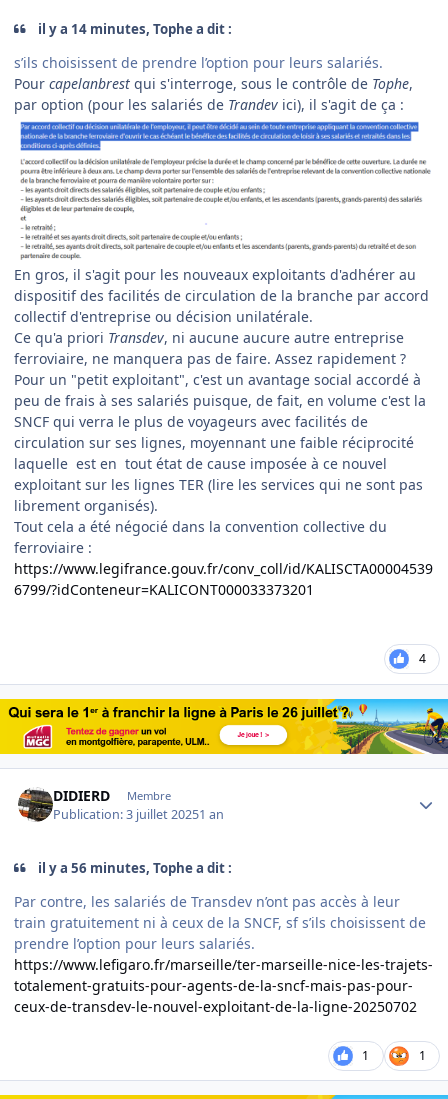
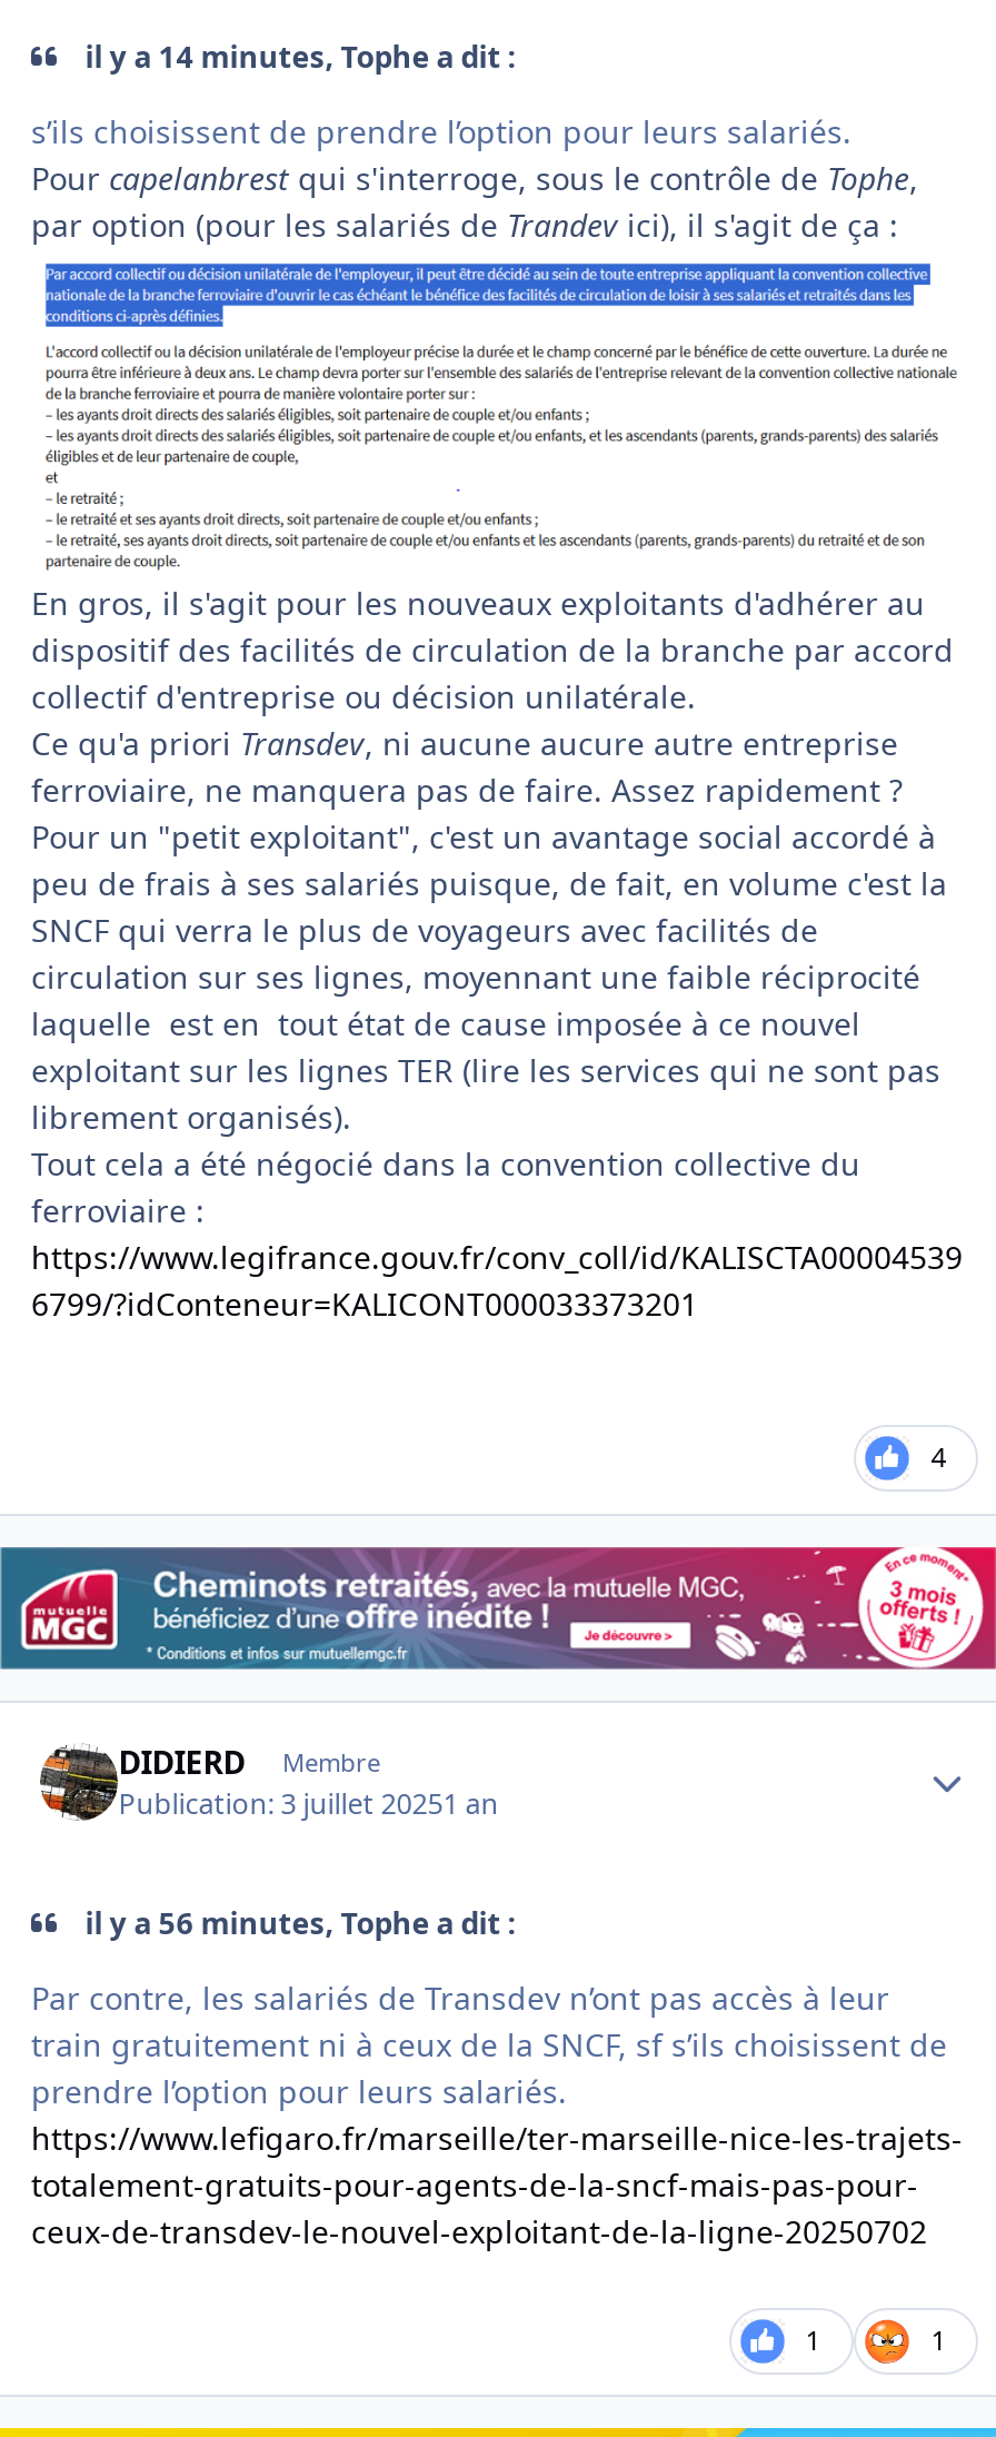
- [image]
+ [image]
